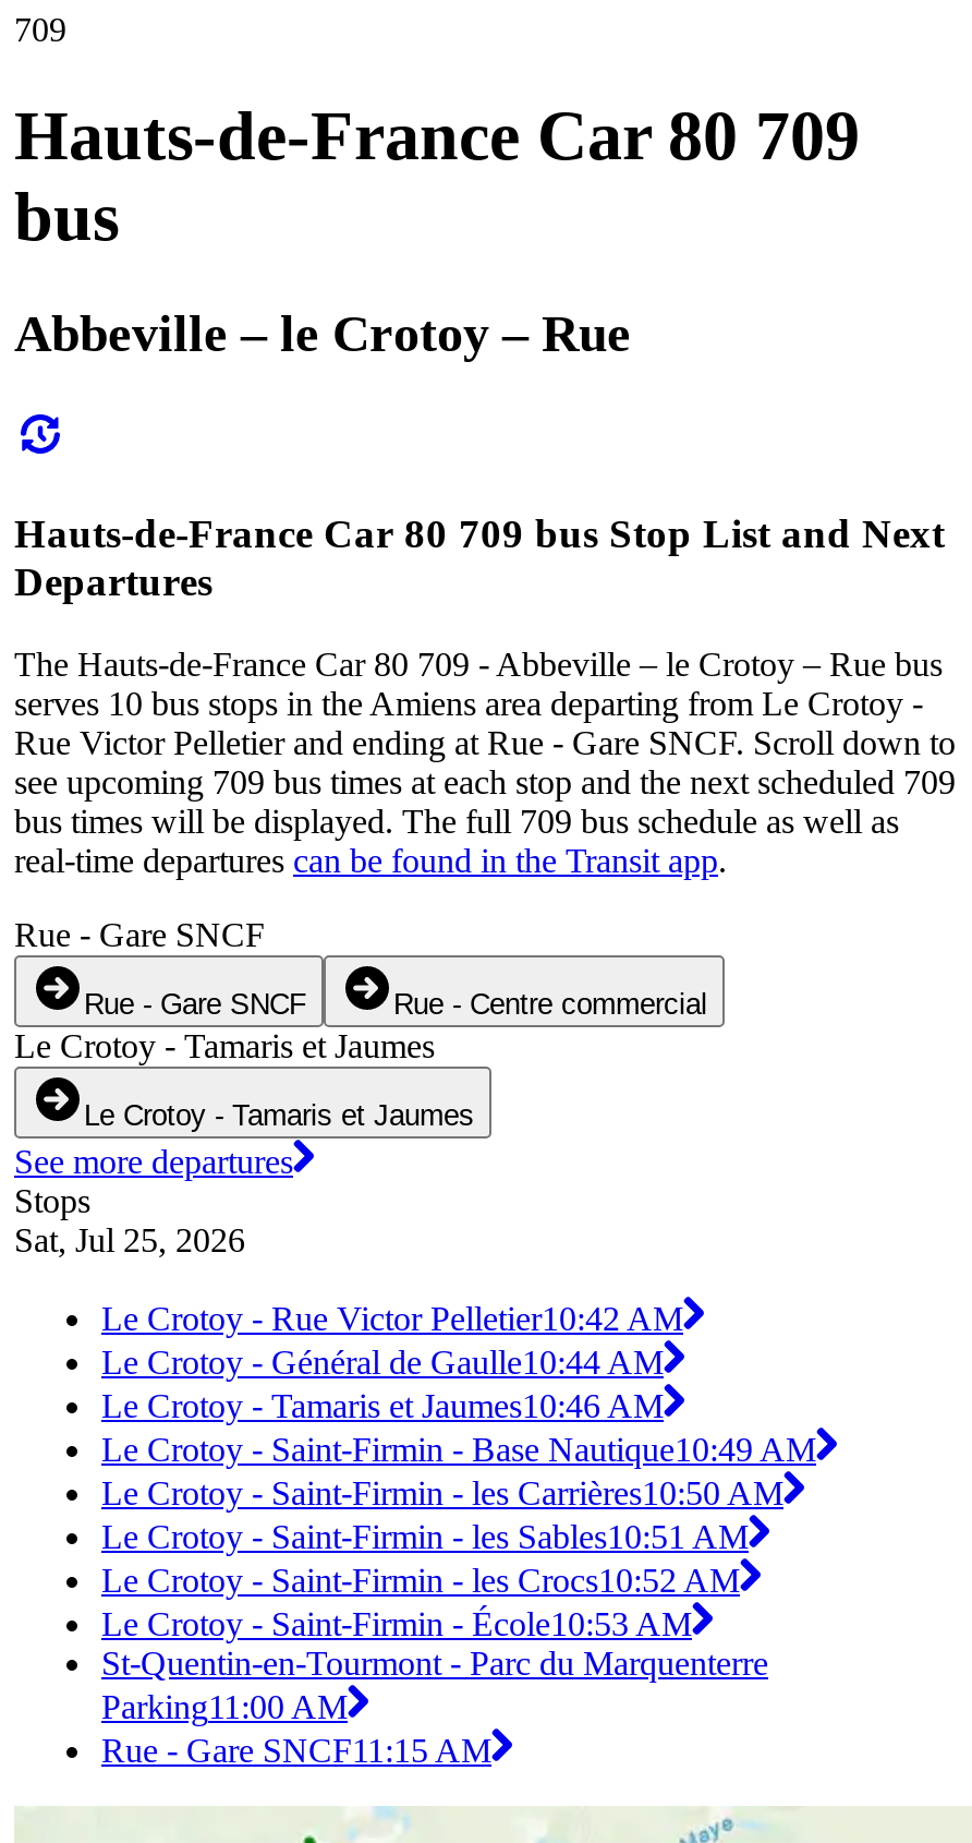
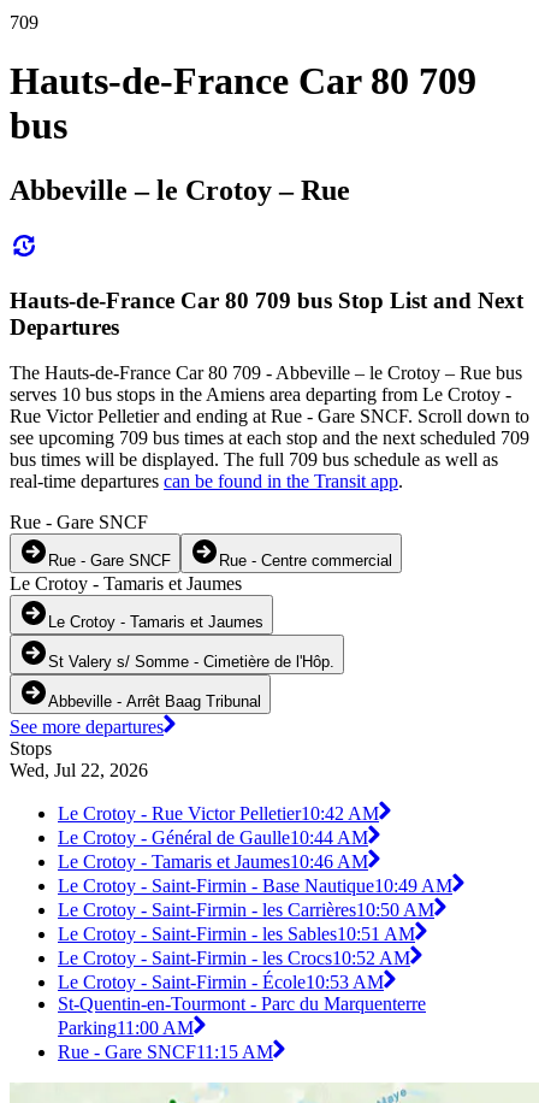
+ St Valery s/ Somme - Cimetière de l'Hôp.
+ Abbeville - Arrêt Baag Tribunal

- Sat, Jul 25, 2026
+ Wed, Jul 22, 2026
